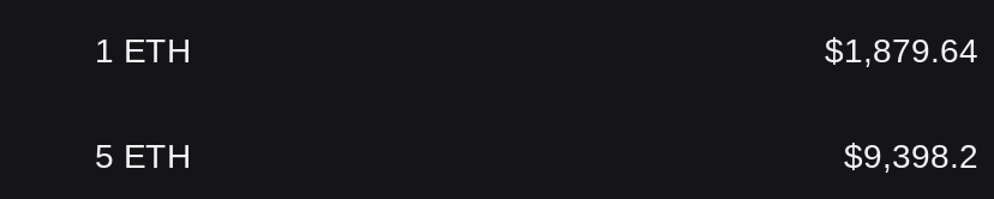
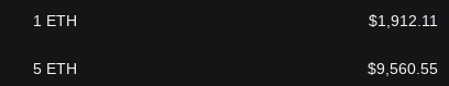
- $1,879.64
+ $1,912.11

- $9,398.2
+ $9,560.55
